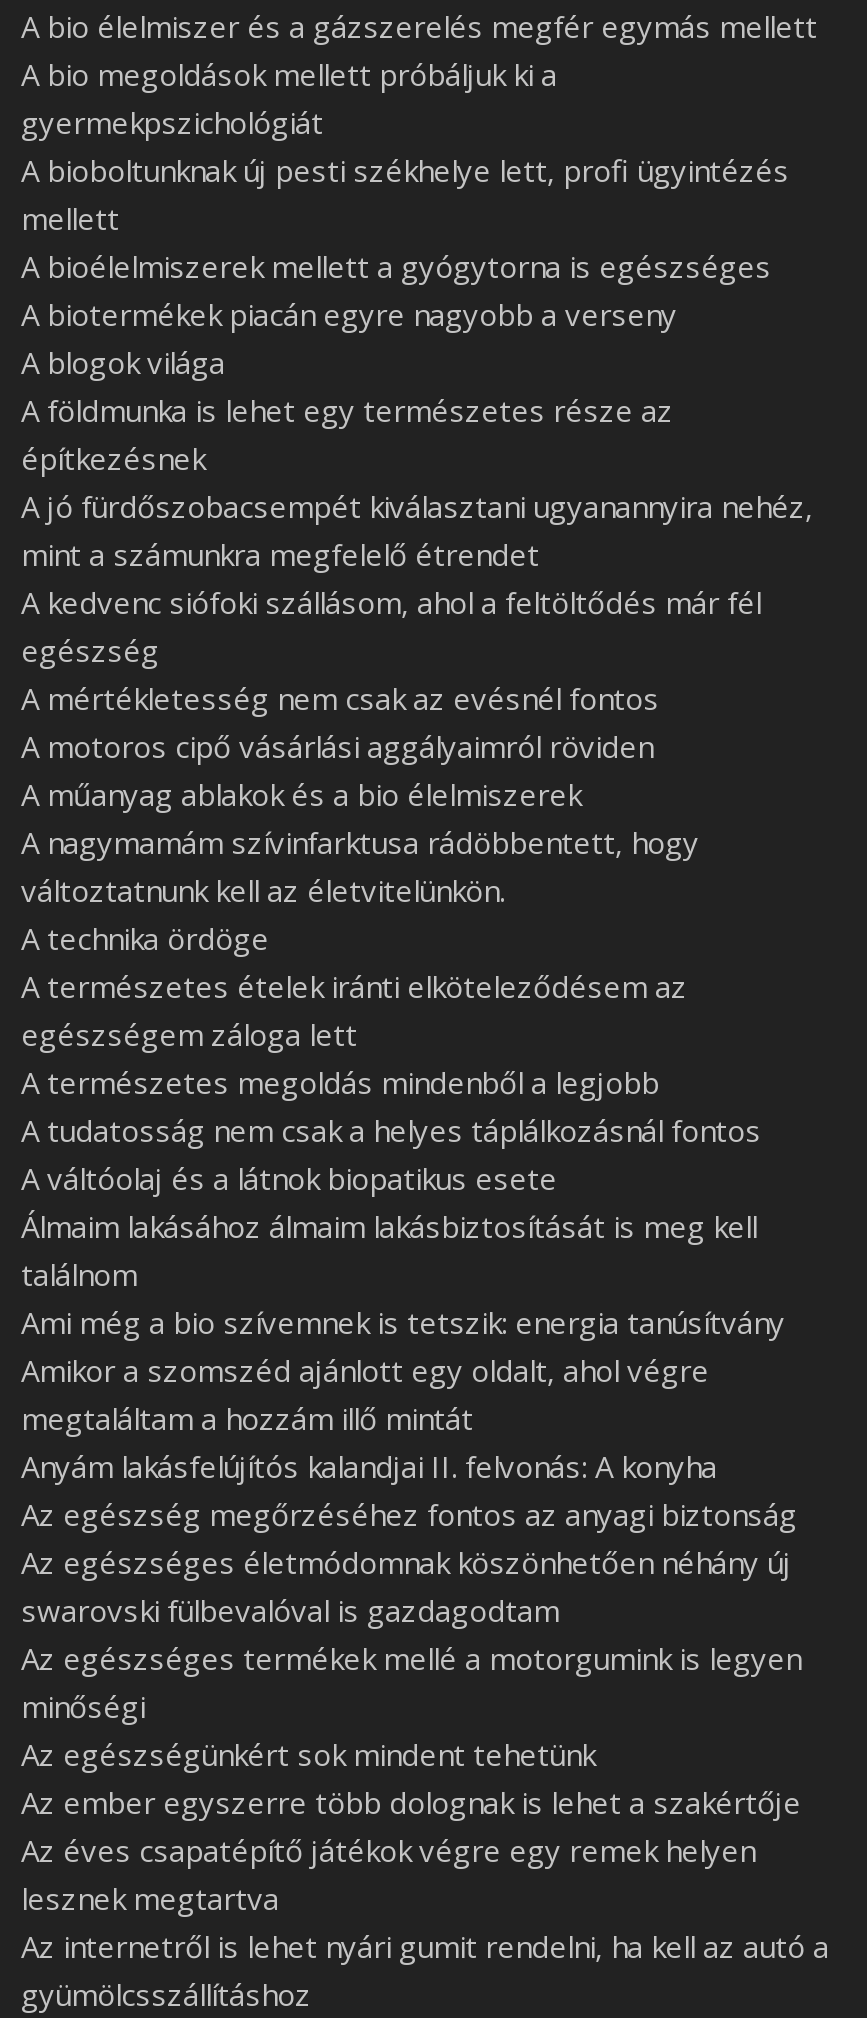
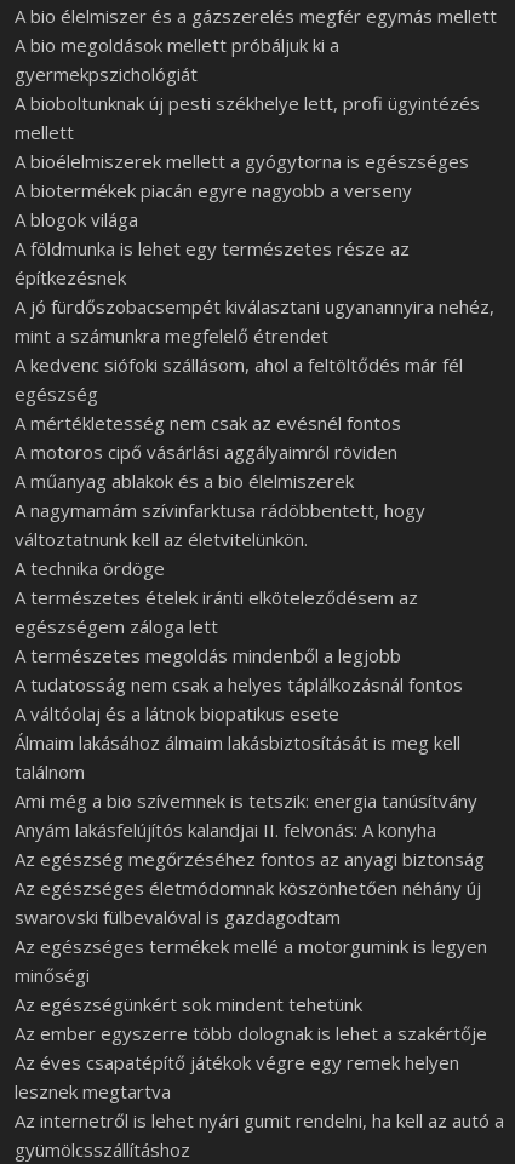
- Amikor a szomszéd ajánlott egy oldalt, ahol végre
- megtaláltam a hozzám illő mintát
